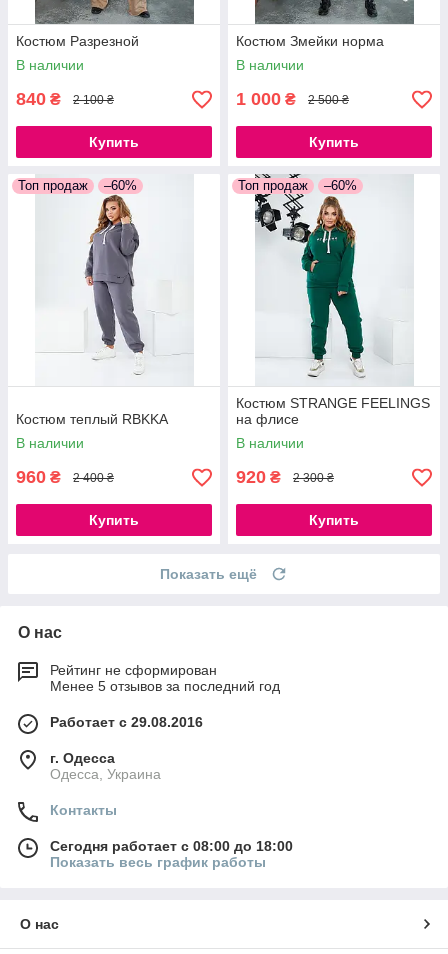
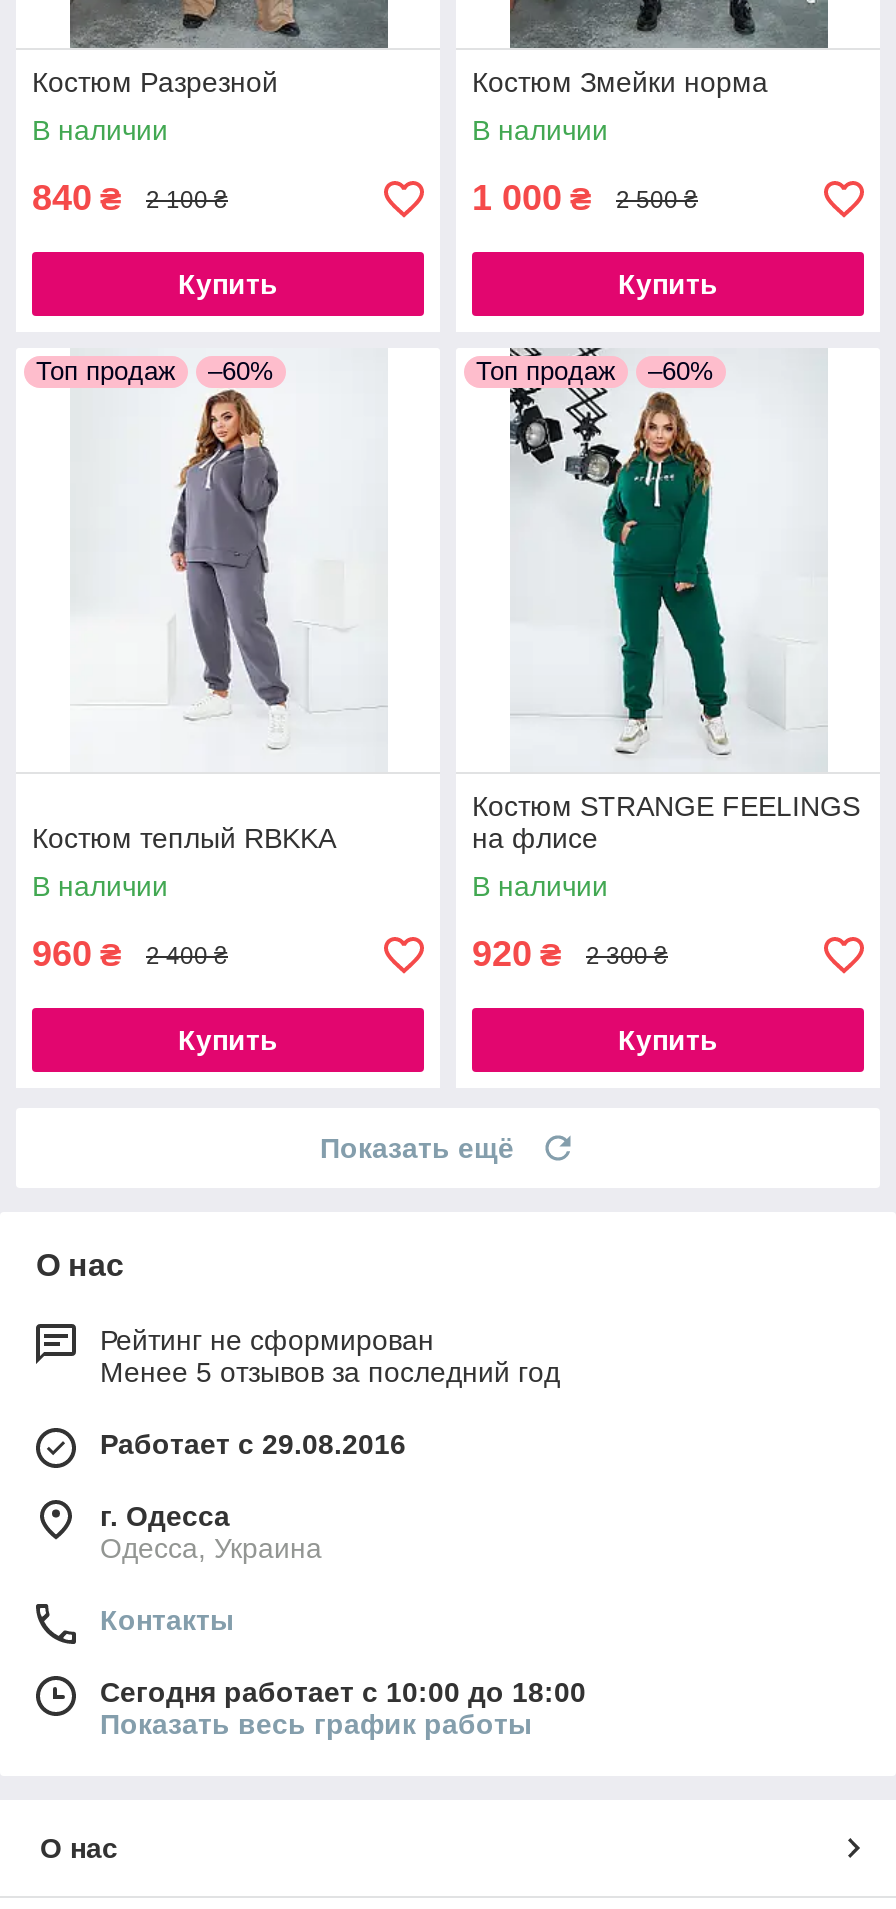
- Сегодня работает с 08:00 до 18:00
+ Сегодня работает с 10:00 до 18:00
